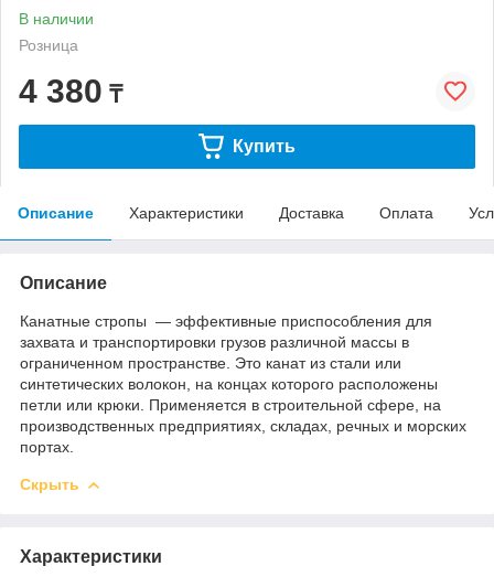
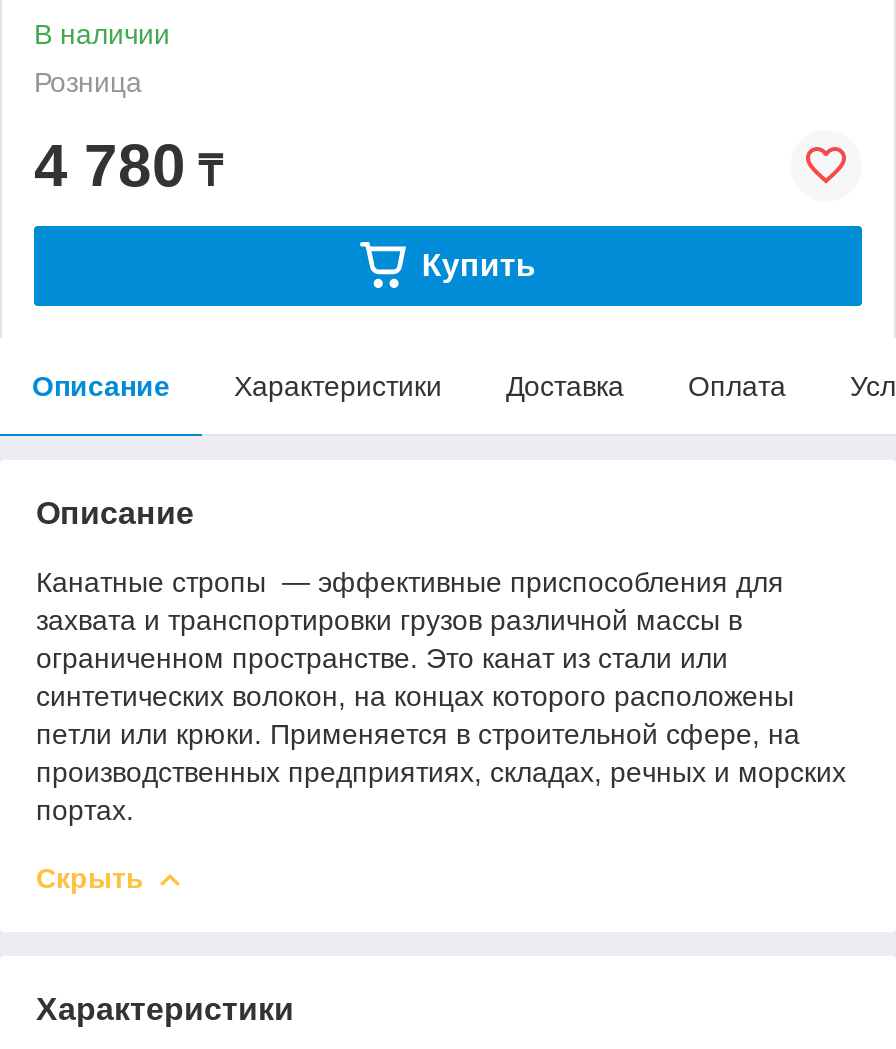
- 4 380 ₸
+ 4 780 ₸
